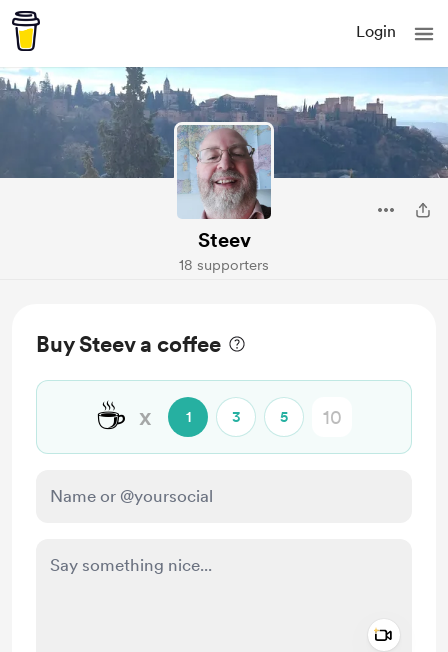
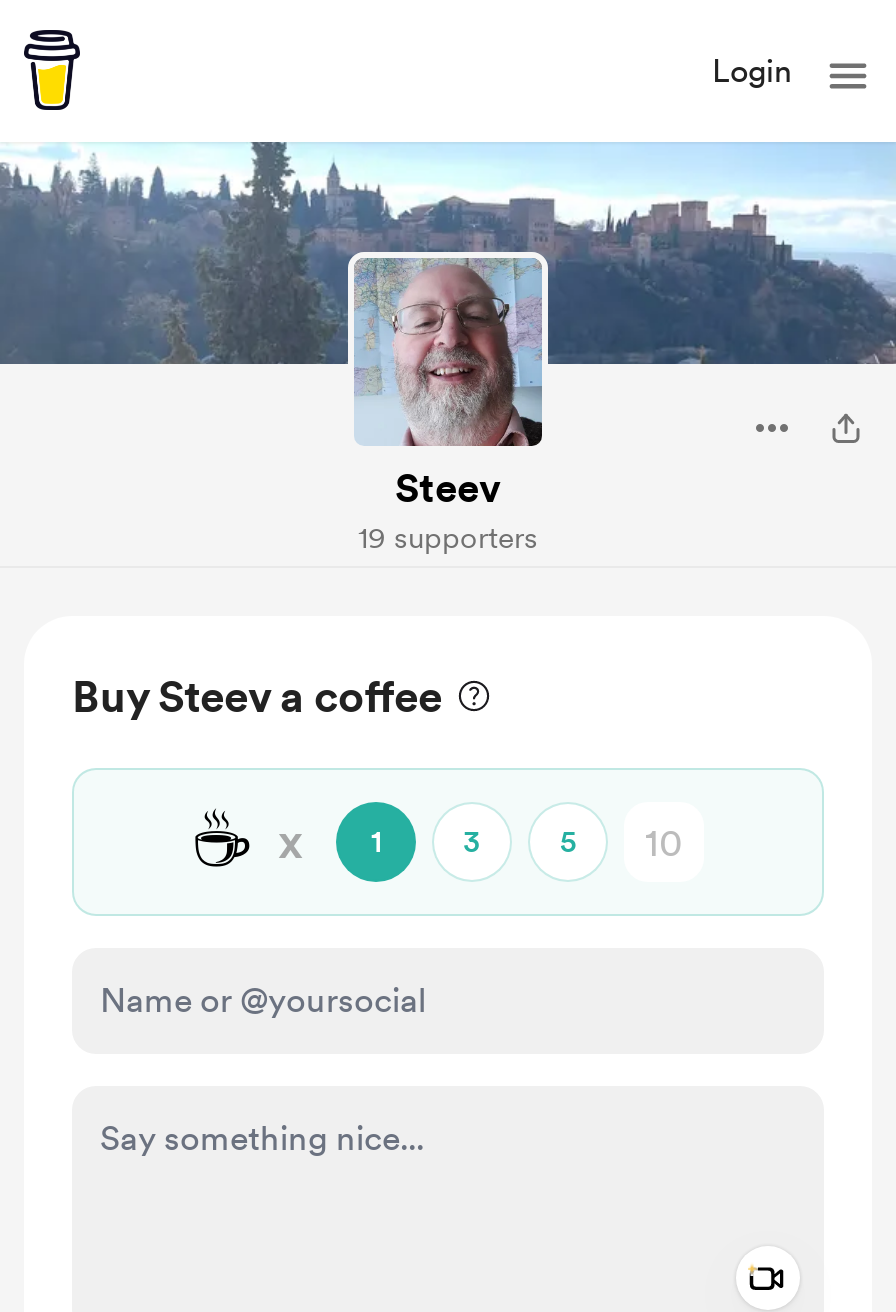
- 18 supporters
+ 19 supporters
